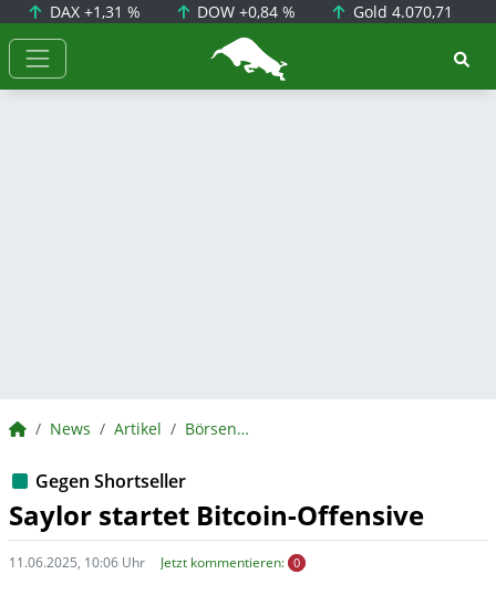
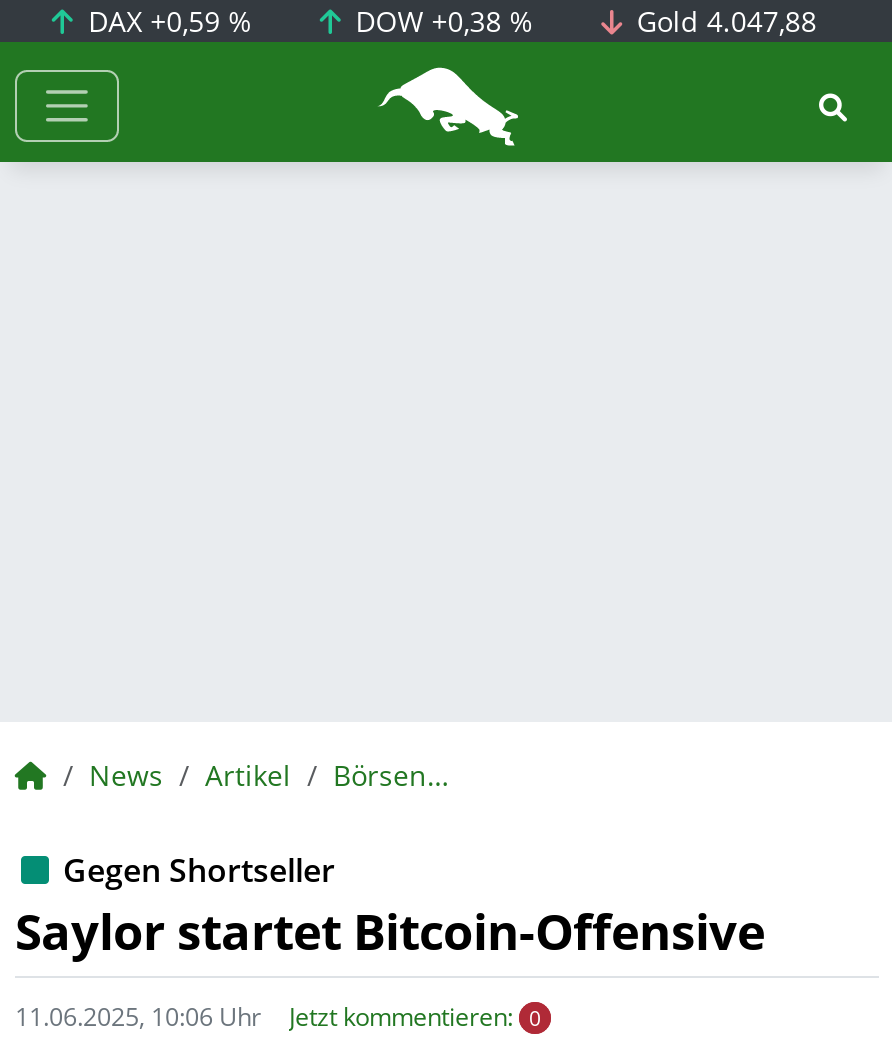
- DAX +1,31 %
+ DAX +0,59 %

- DOW +0,84 %
+ DOW +0,38 %

- Gold 4.070,71
+ Gold 4.047,88
